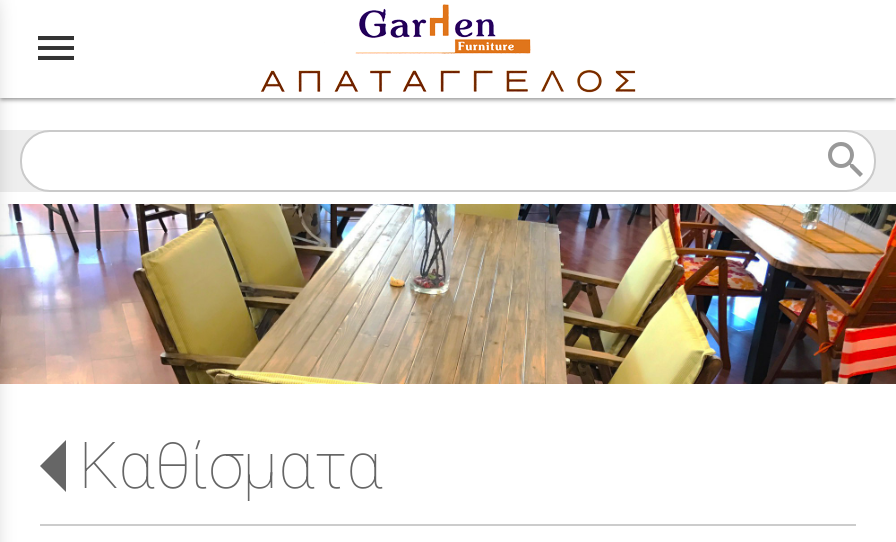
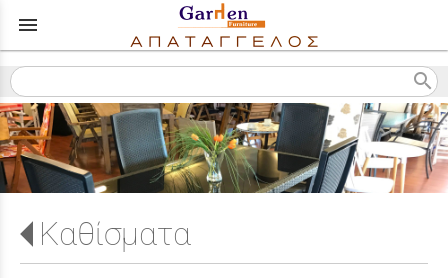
- [image]
+ [image]
